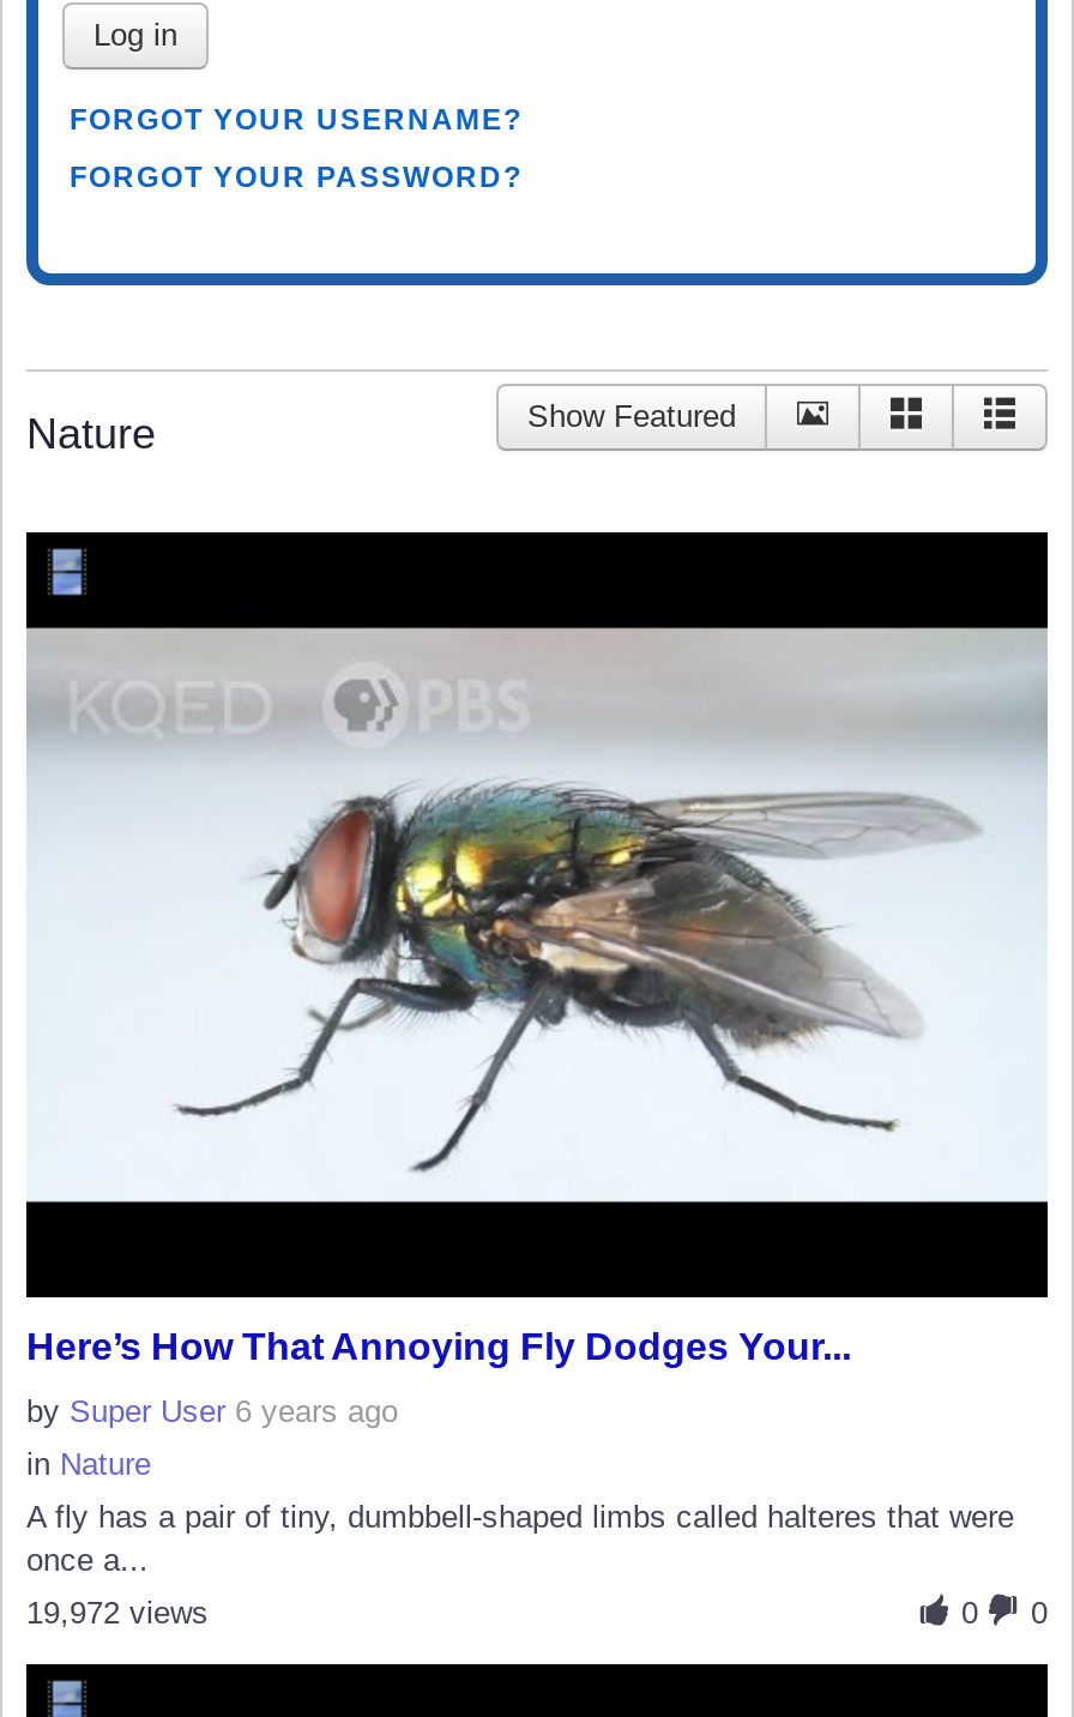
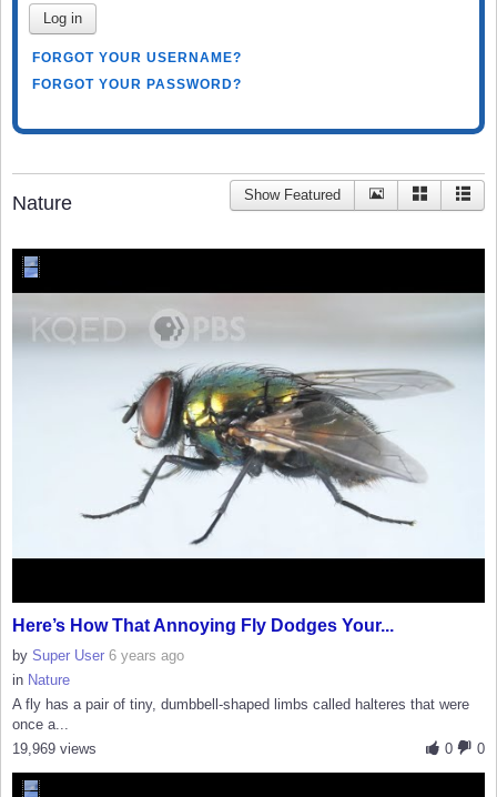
- 19,972 views
+ 19,969 views
